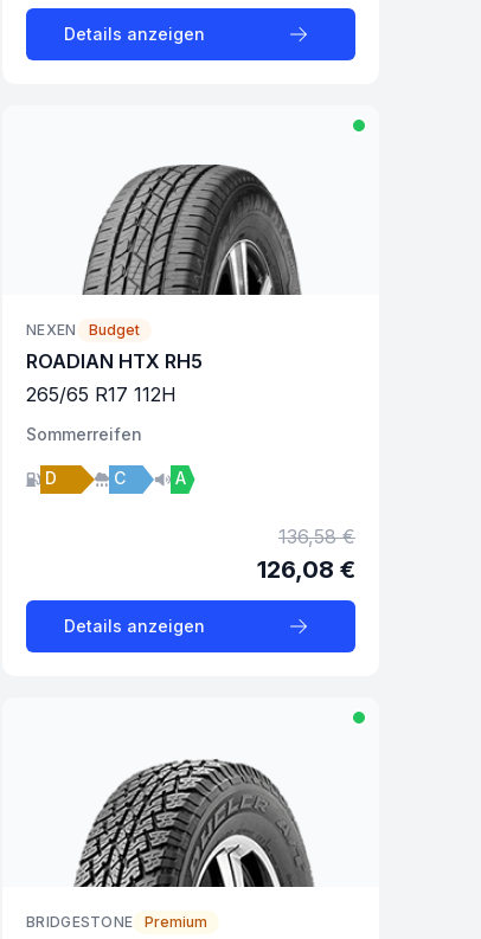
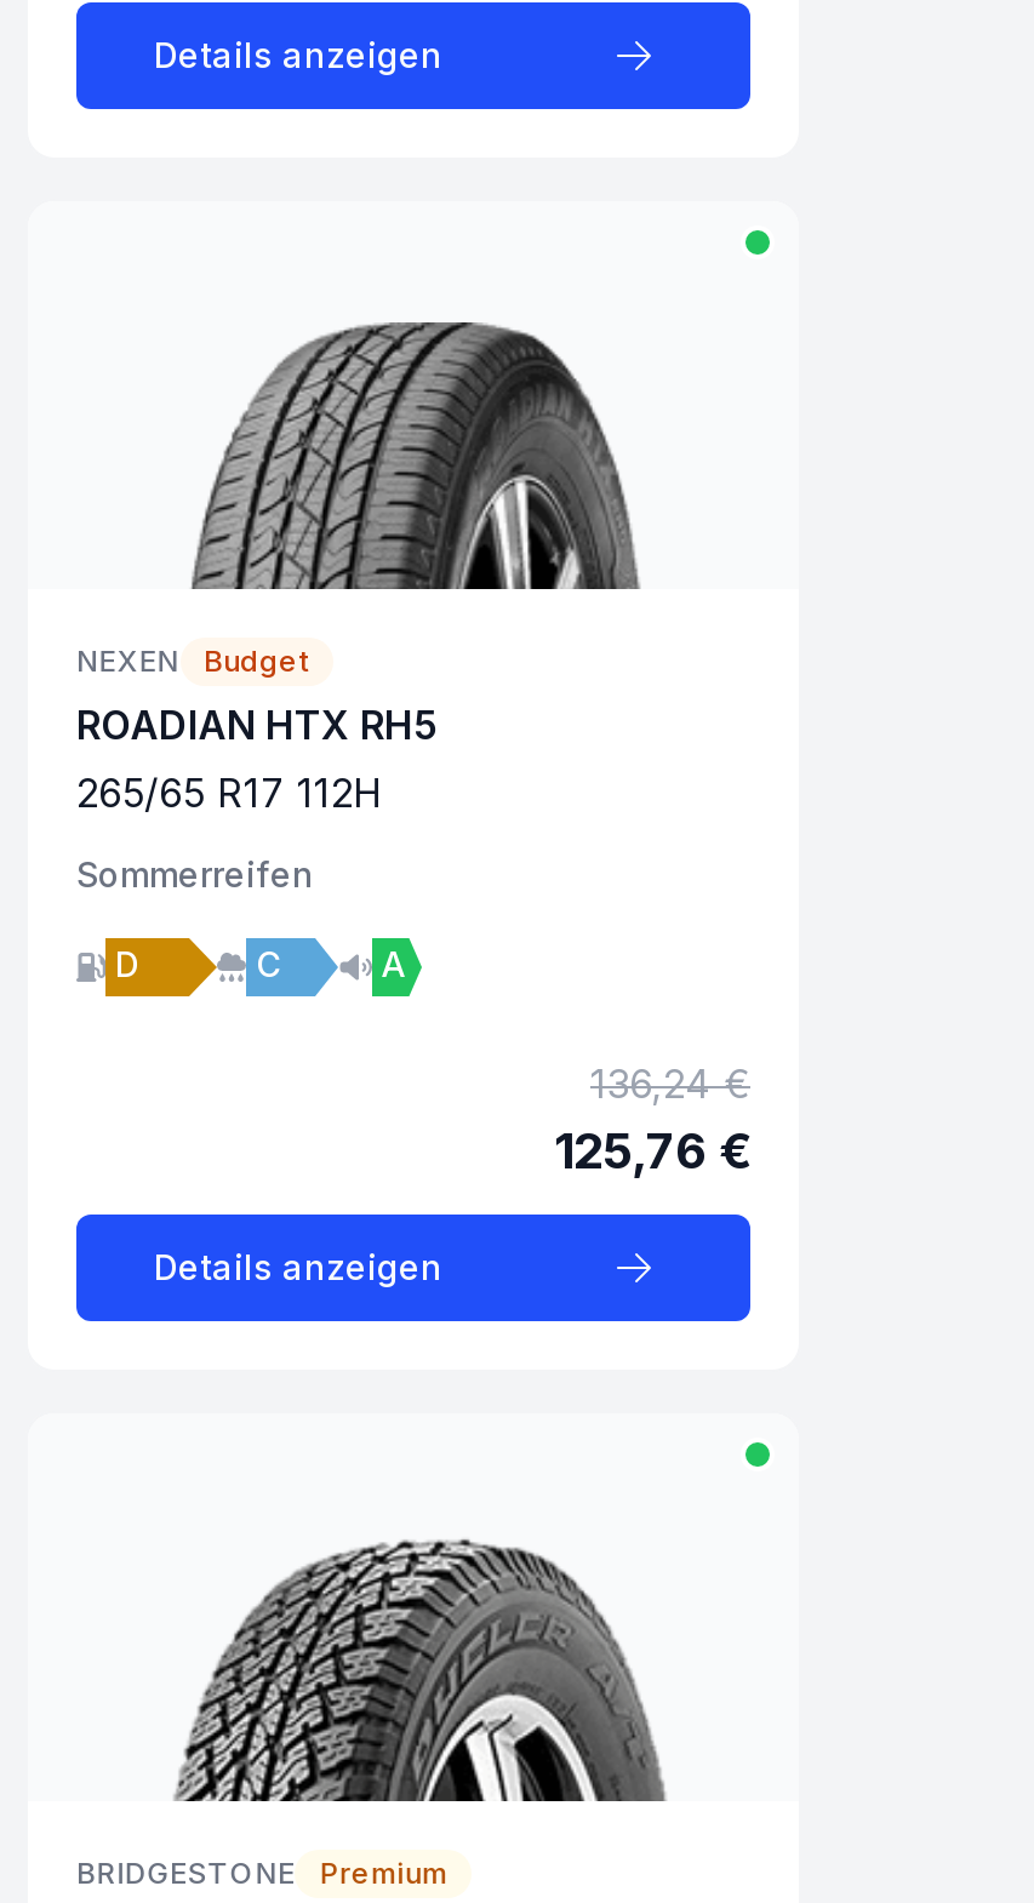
- 136,58 €
+ 136,24 €

- 126,08 €
+ 125,76 €
